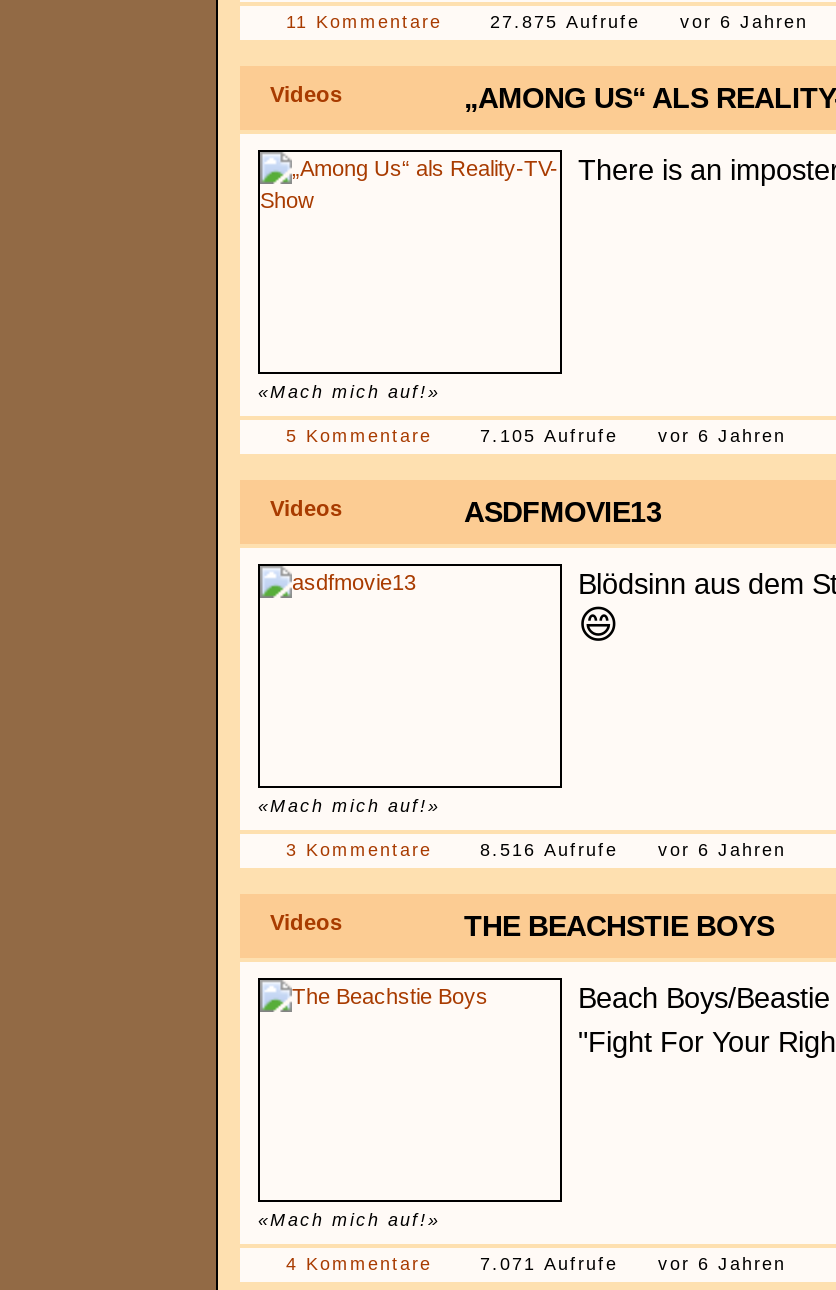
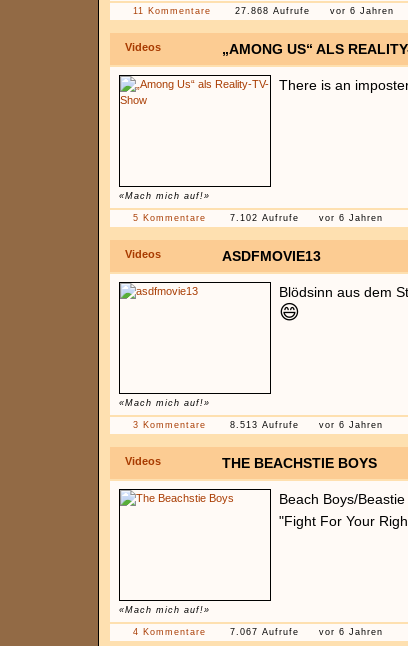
- 27.875 Aufrufe vor 6 Jahren
+ 27.868 Aufrufe vor 6 Jahren

- 7.105 Aufrufe vor 6 Jahren
+ 7.102 Aufrufe vor 6 Jahren

- 8.516 Aufrufe vor 6 Jahren
+ 8.513 Aufrufe vor 6 Jahren

- 7.071 Aufrufe vor 6 Jahren
+ 7.067 Aufrufe vor 6 Jahren
